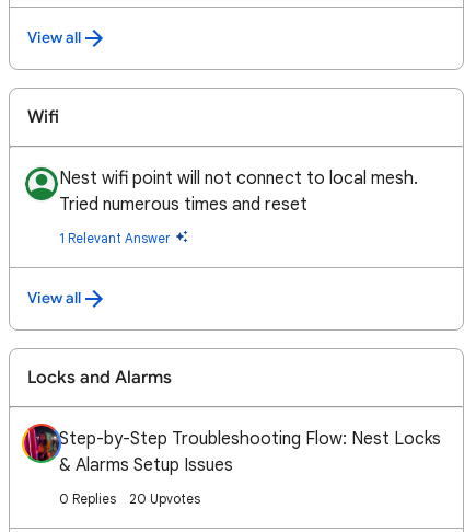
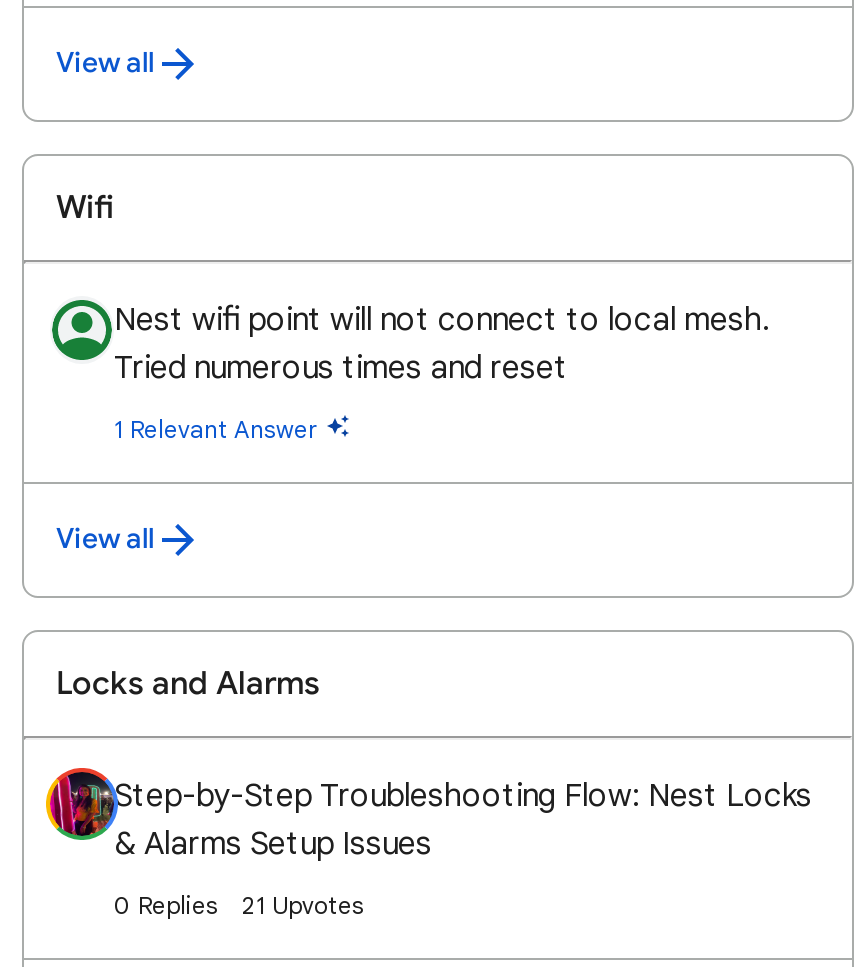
- 20 Upvotes
+ 21 Upvotes
